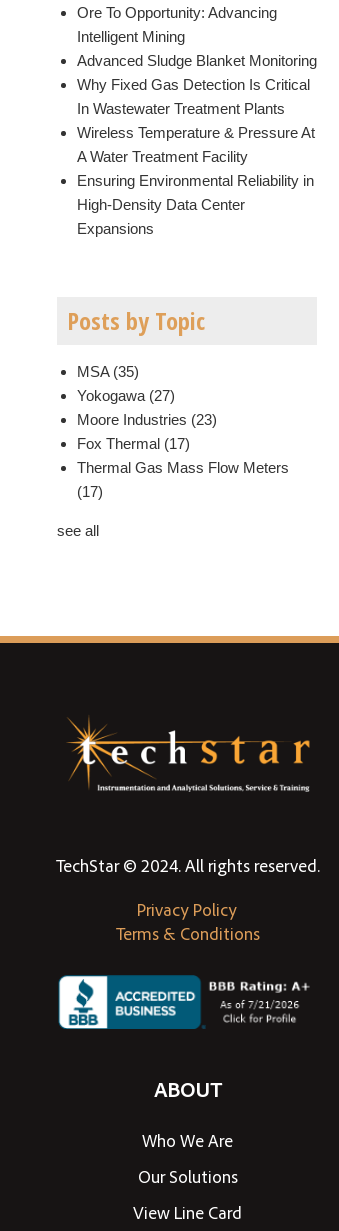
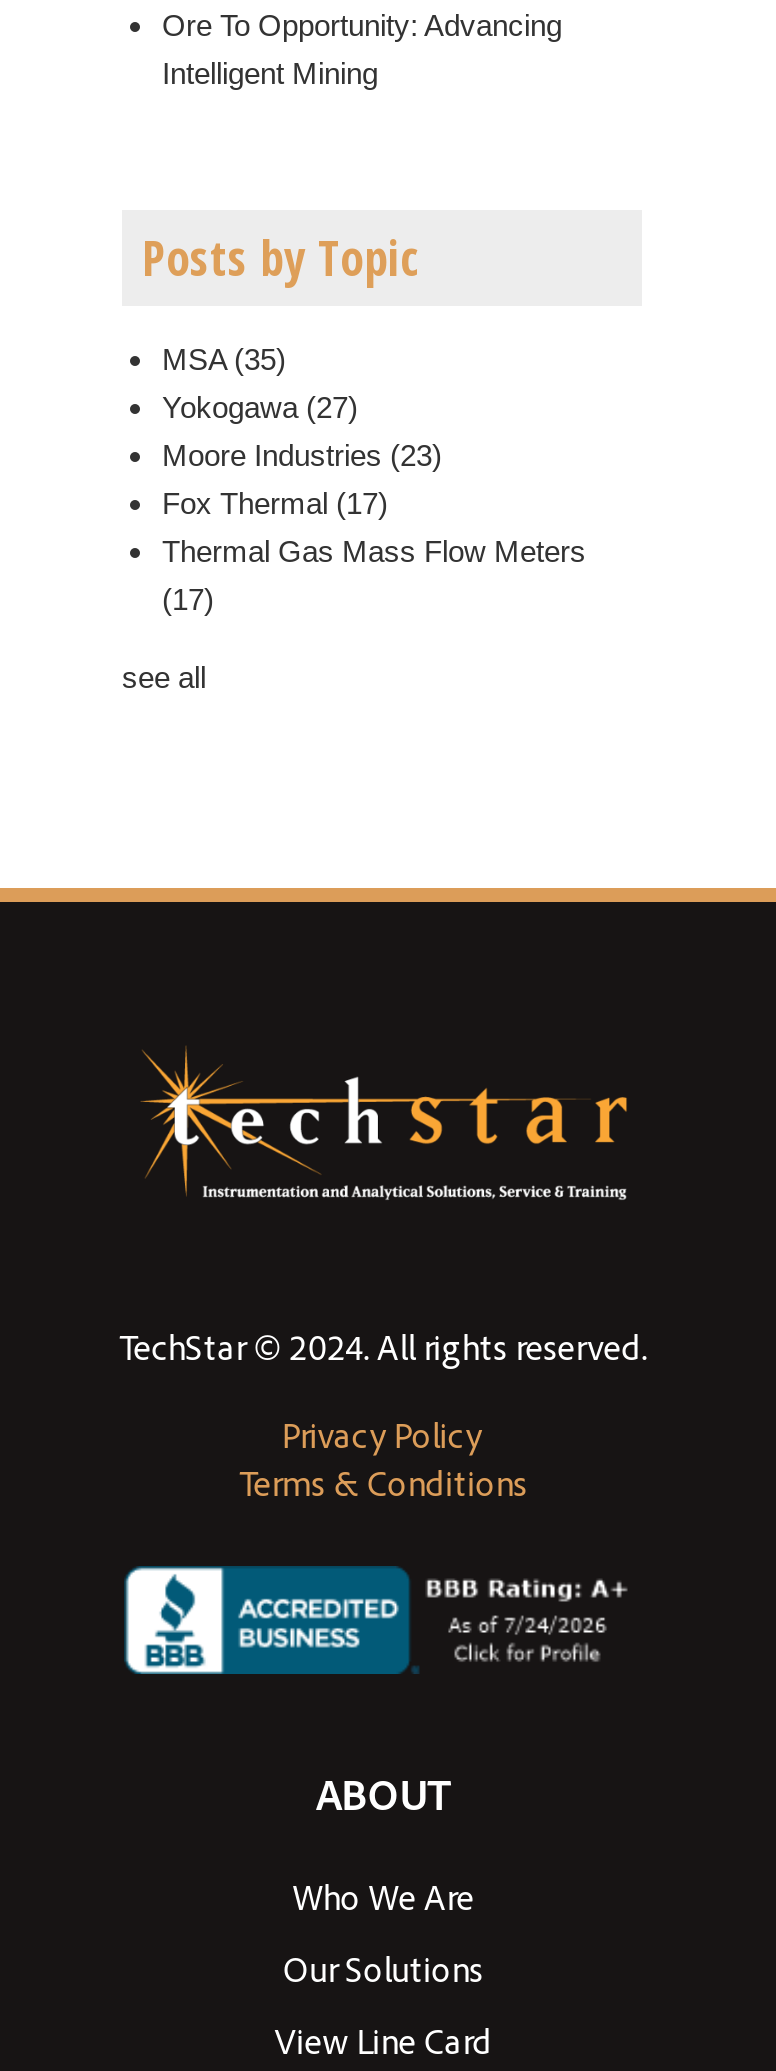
- Advanced Sludge Blanket Monitoring
- Why Fixed Gas Detection Is Critical
- In Wastewater Treatment Plants
- Wireless Temperature & Pressure At
- A Water Treatment Facility
- Ensuring Environmental Reliability in
- High-Density Data Center
- Expansions
